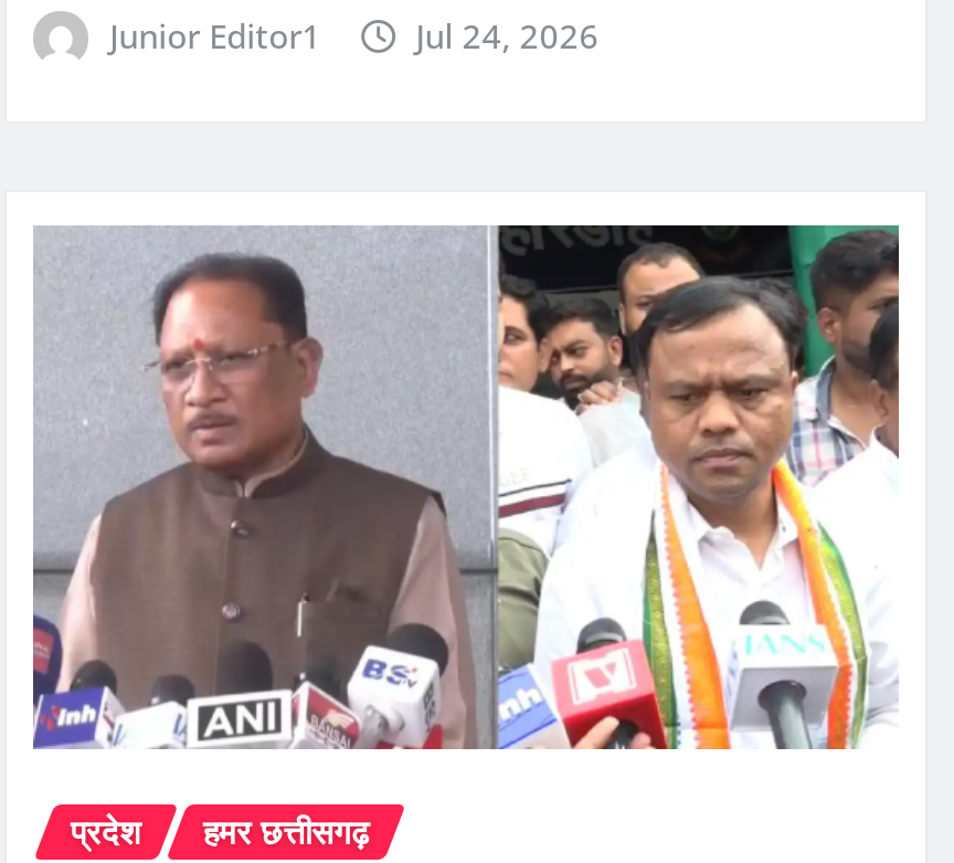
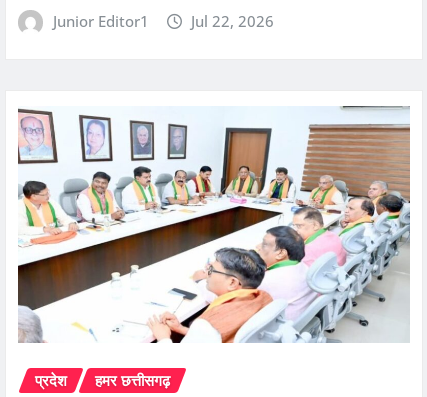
- Jul 24, 2026
+ Jul 22, 2026

- [image]
+ [image]
